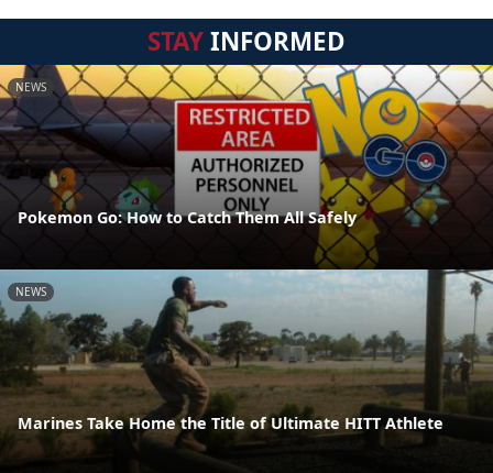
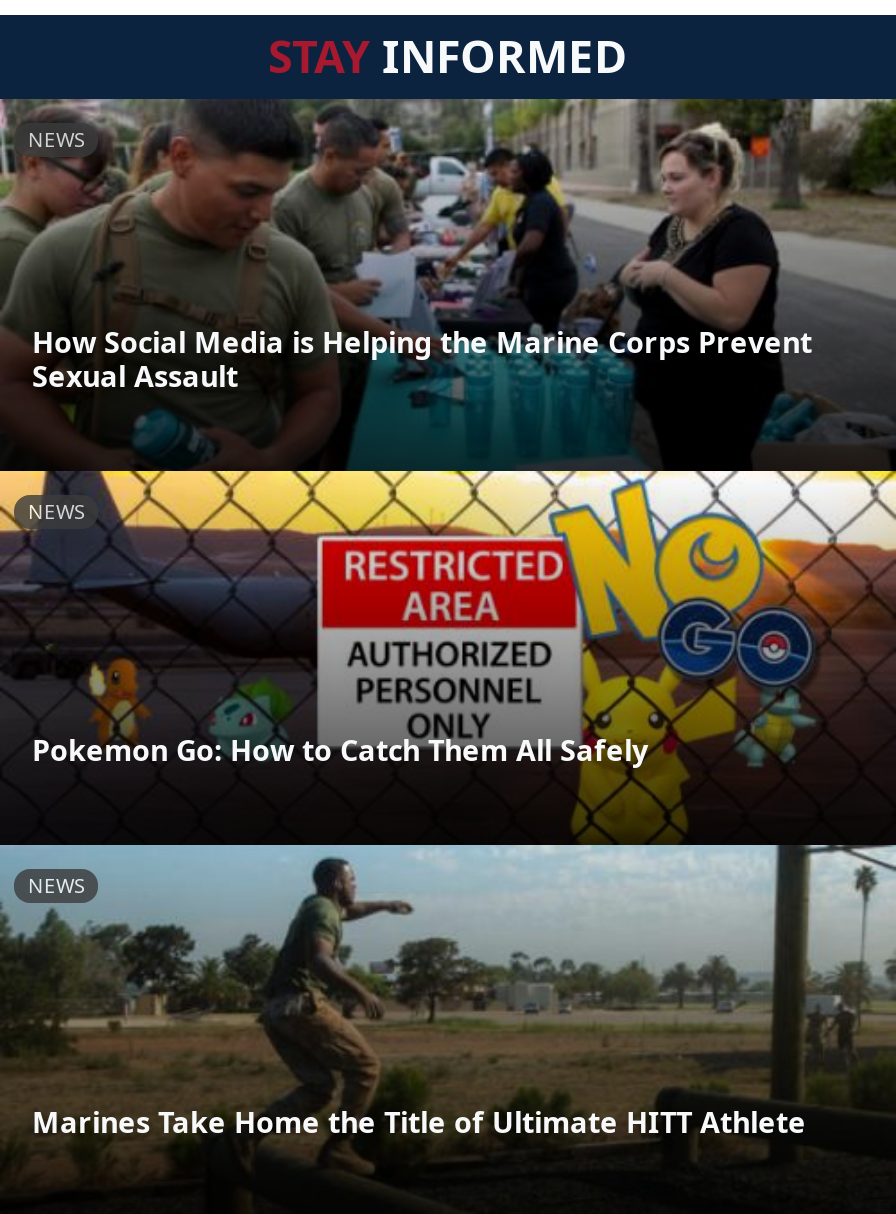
+ [image]
+ NEWS

+ How Social Media is Helping the Marine Corps Prevent
+ Sexual Assault
